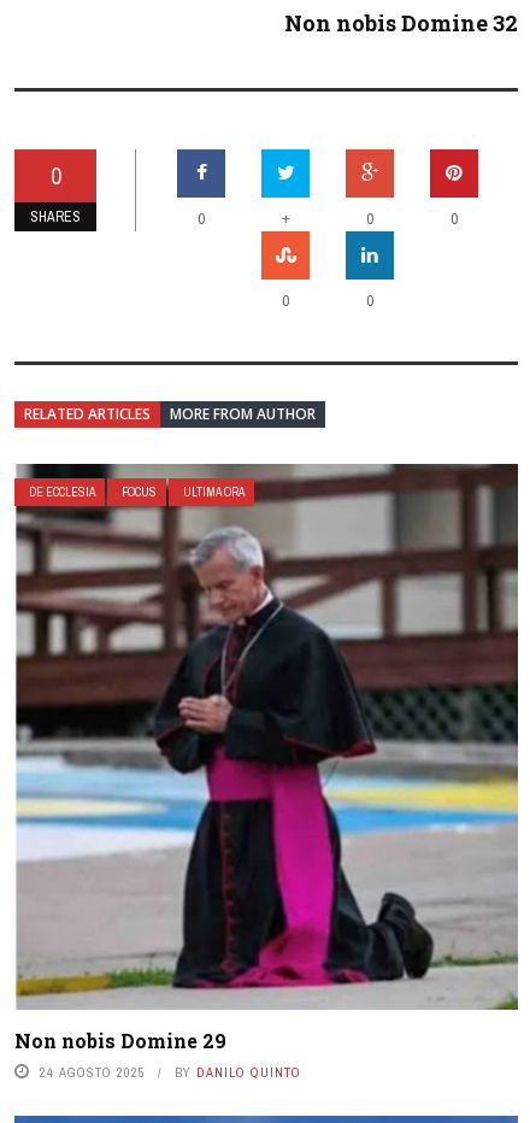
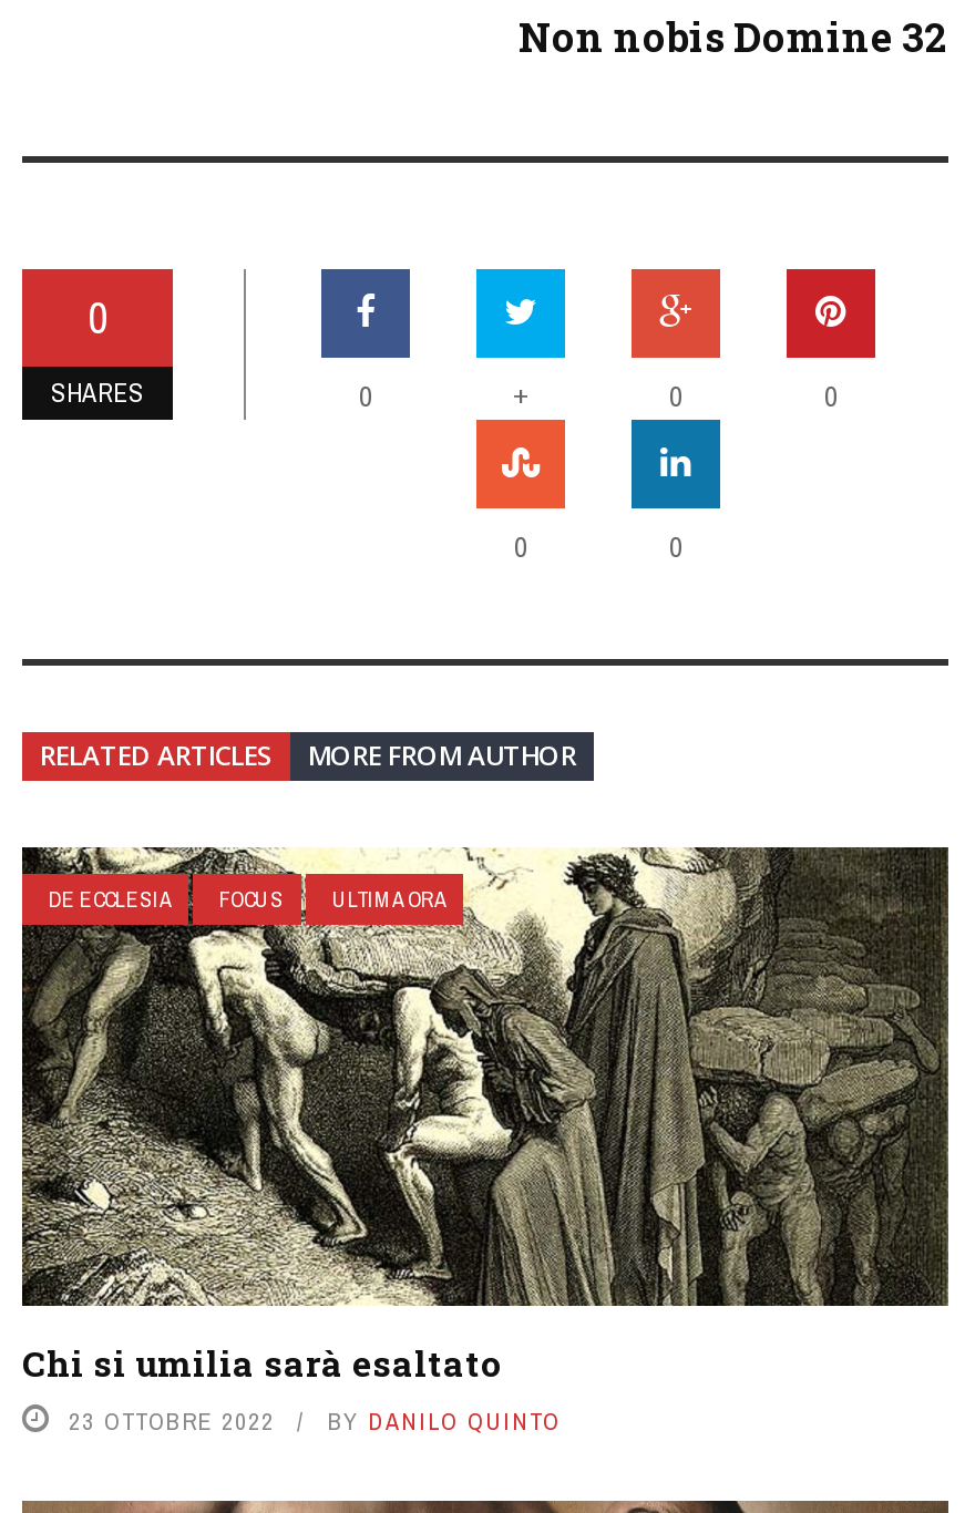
- [image]
- Non nobis Domine 29
- 24 AGOSTO 2025
+ [image]
+ Chi si umilia sarà esaltato
+ 23 OTTOBRE 2022
